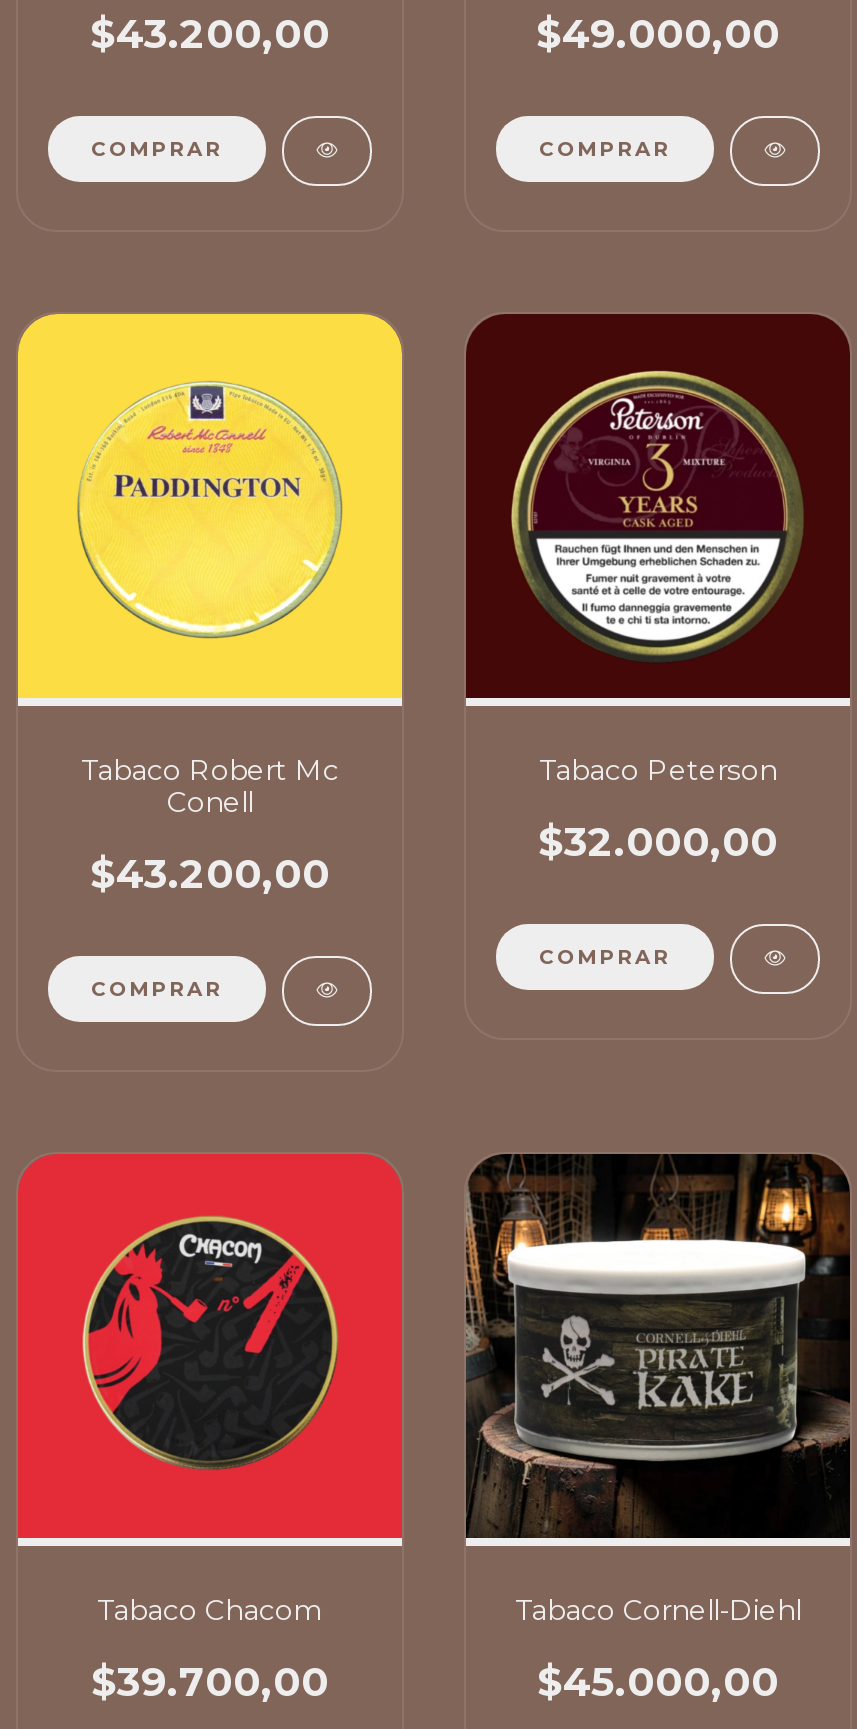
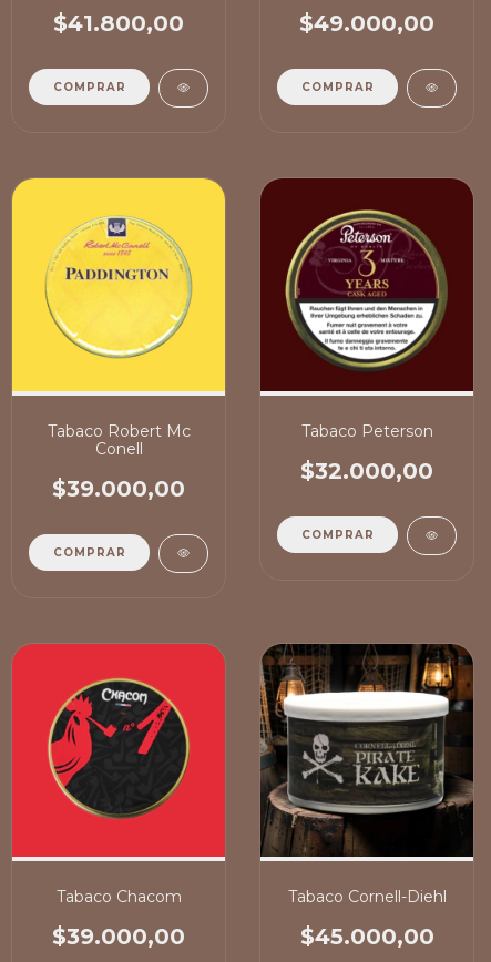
- $43.200,00
+ $41.800,00

- $43.200,00
+ $39.000,00

- $39.700,00
+ $39.000,00
